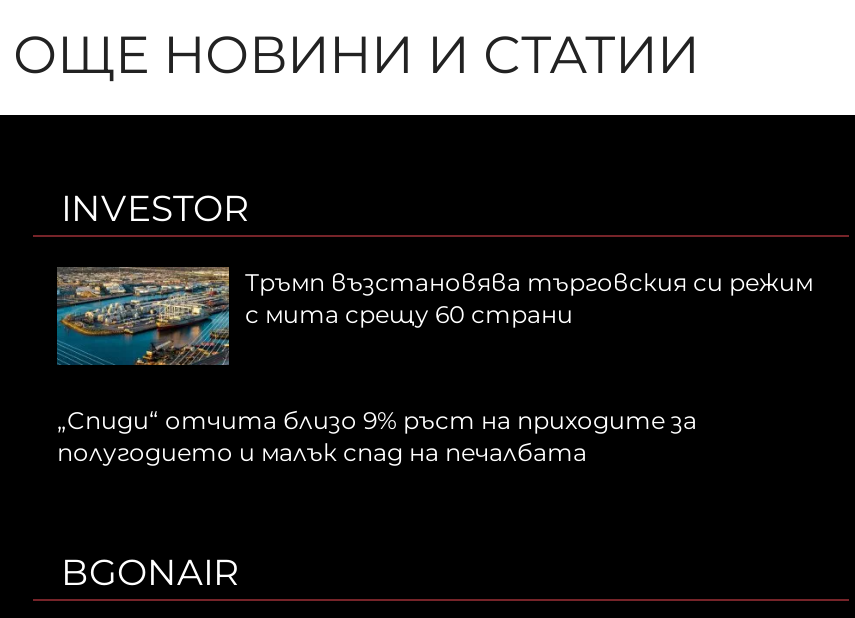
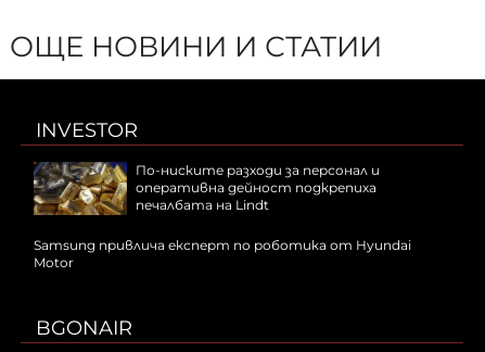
- [image]
- Тръмп възстановява търговския си режим
- с мита срещу 60 страни
+ [image]
+ По-ниските разходи за персонал и
+ оперативна дейност подкрепиха
+ печалбата на Lindt

- „Спиди“ отчита близо 9% ръст на приходите за
- полугодието и малък спад на печалбата
+ Samsung привлича експерт по роботика от Hyundai
+ Motor
